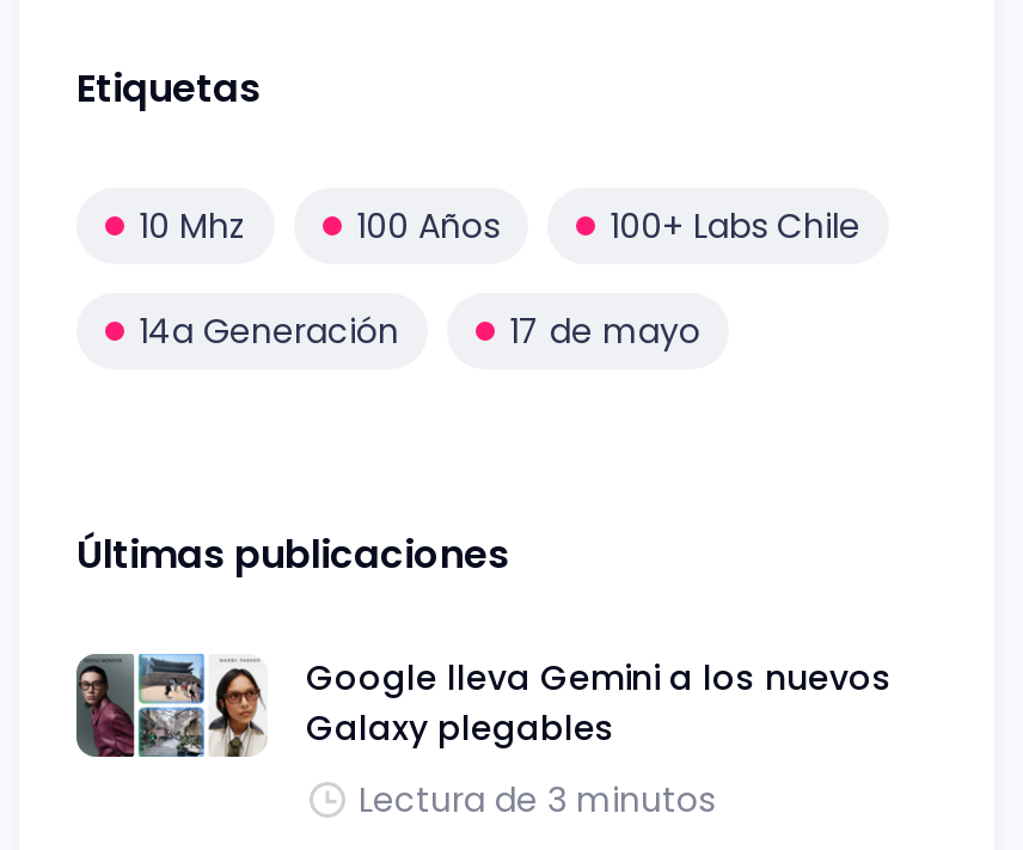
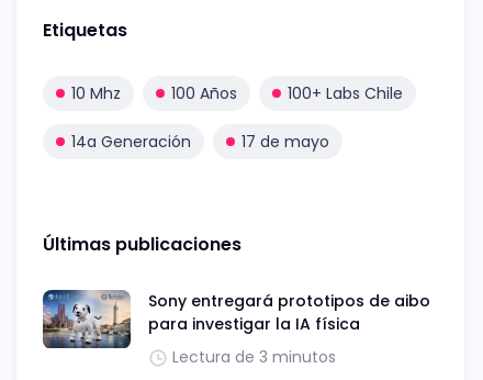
- [image]
- Google lleva Gemini a los nuevos
- Galaxy plegables
+ [image]
+ Sony entregará prototipos de aibo
+ para investigar la IA física
